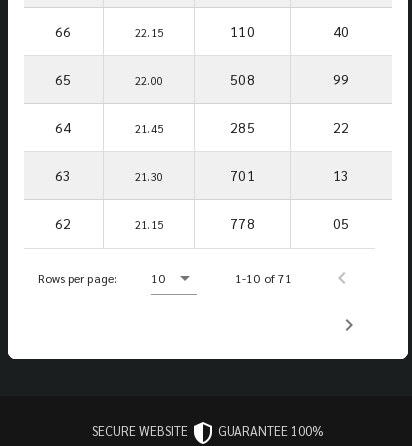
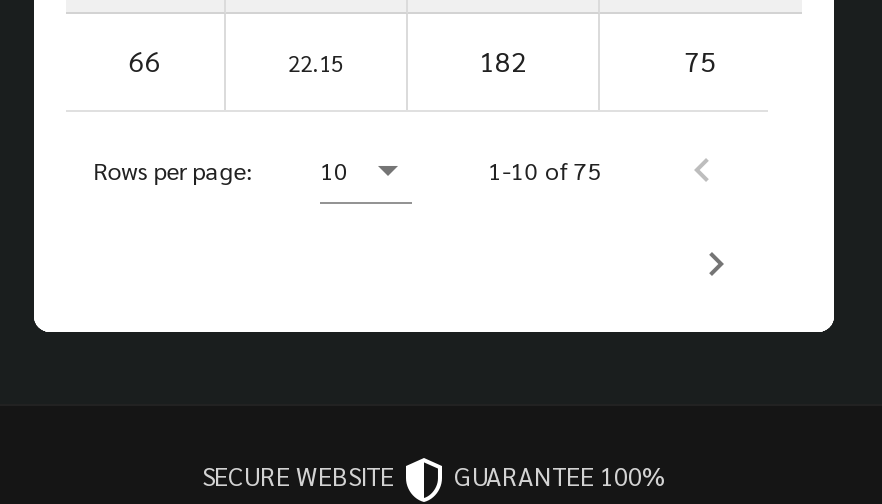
- 110
- 40
- 65
- 22.00
- 508
- 99
- 64
- 21.45
- 285
- 22
- 63
- 21.30
- 701
- 13
- 62
- 21.15
- 778
- 05
+ 182
+ 75

- 1-10 of 71
+ 1-10 of 75
